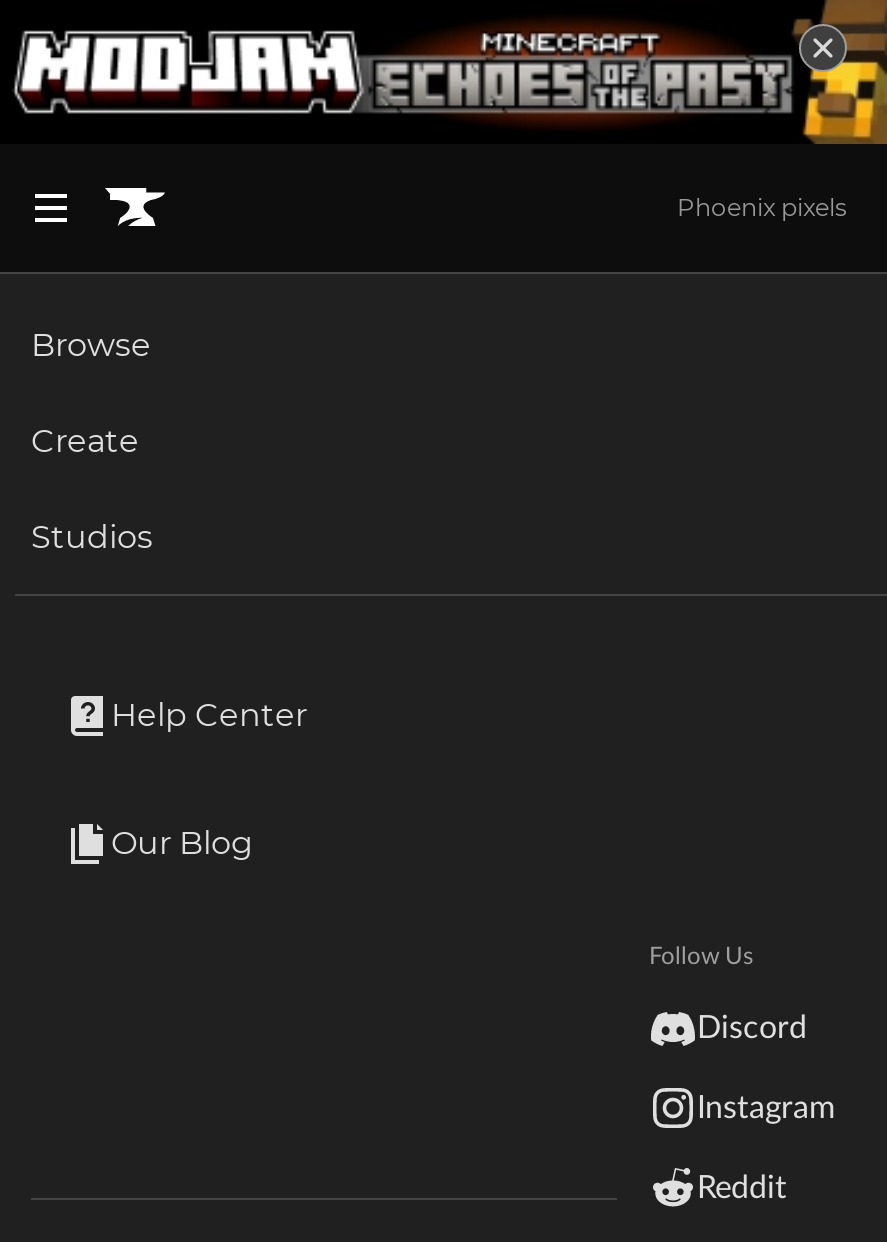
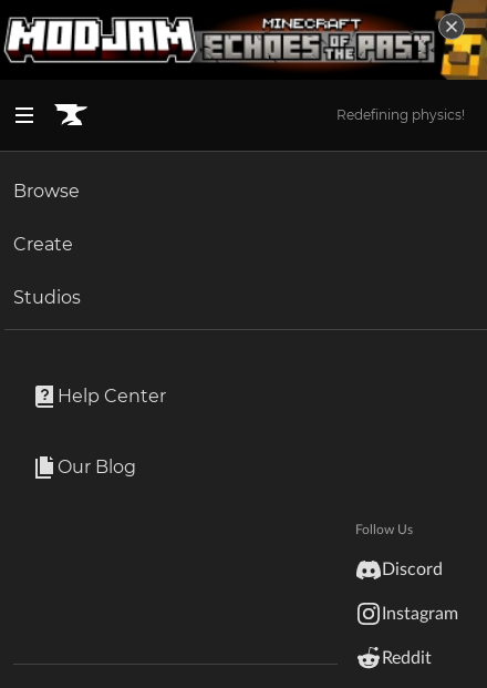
- Phoenix pixels
+ Redefining physics!
